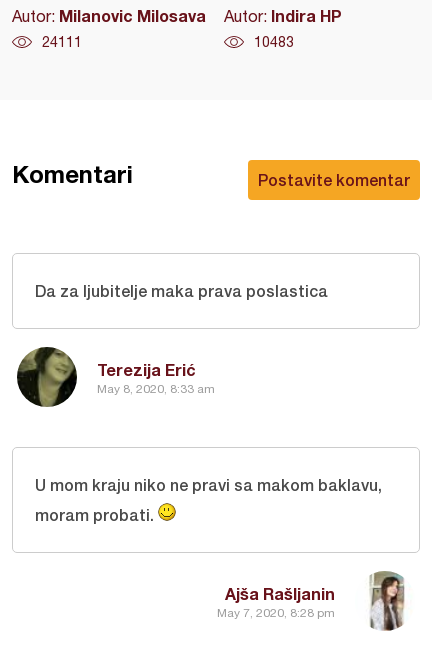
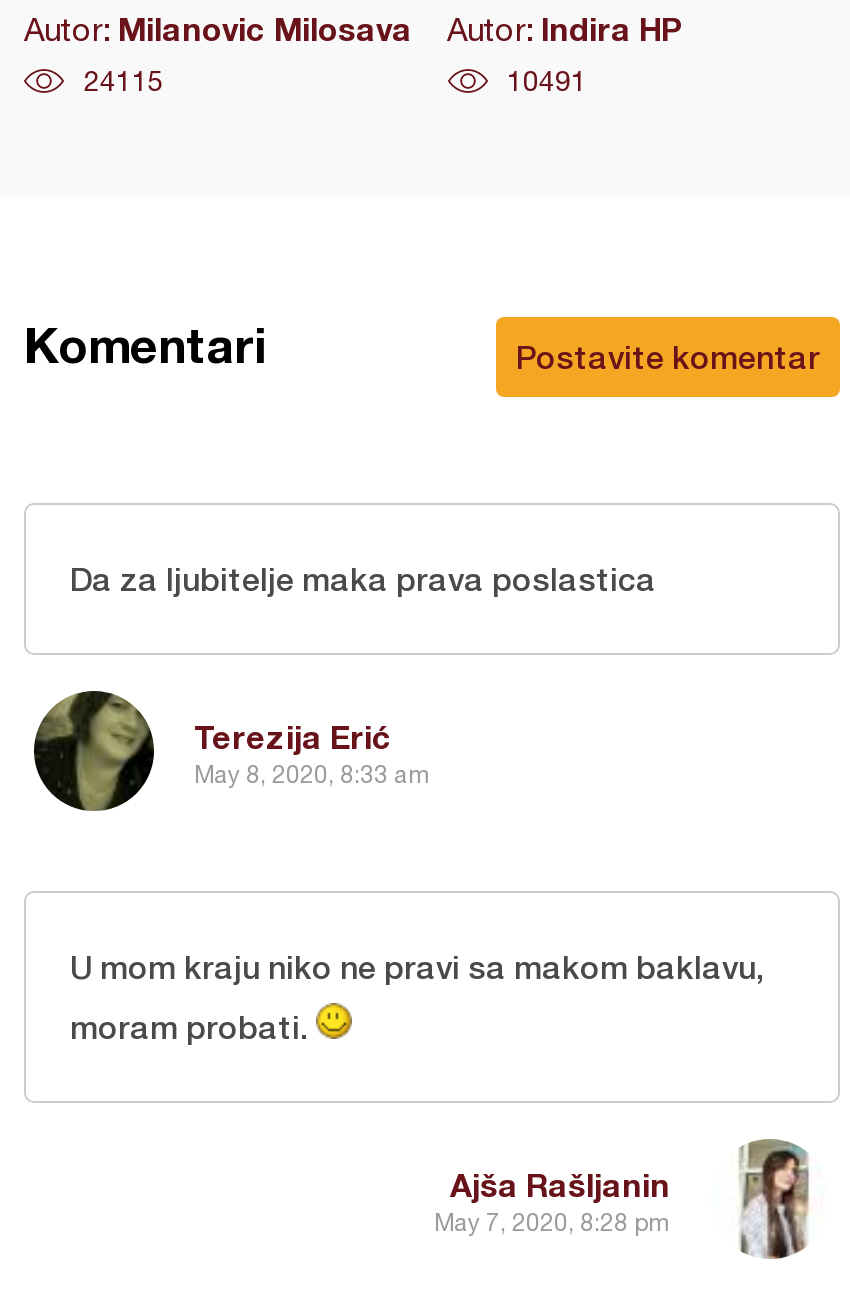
- 24111
+ 24115

- 10483
+ 10491
